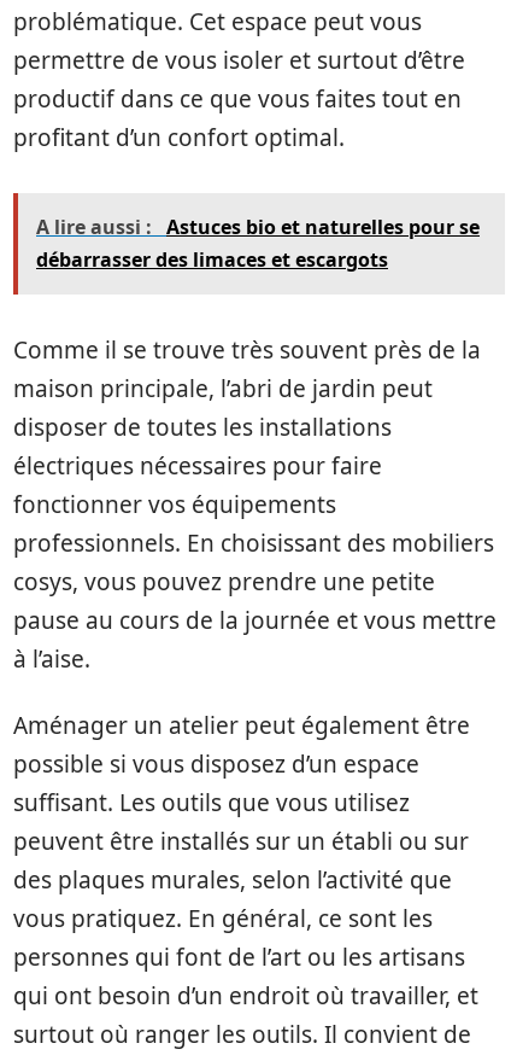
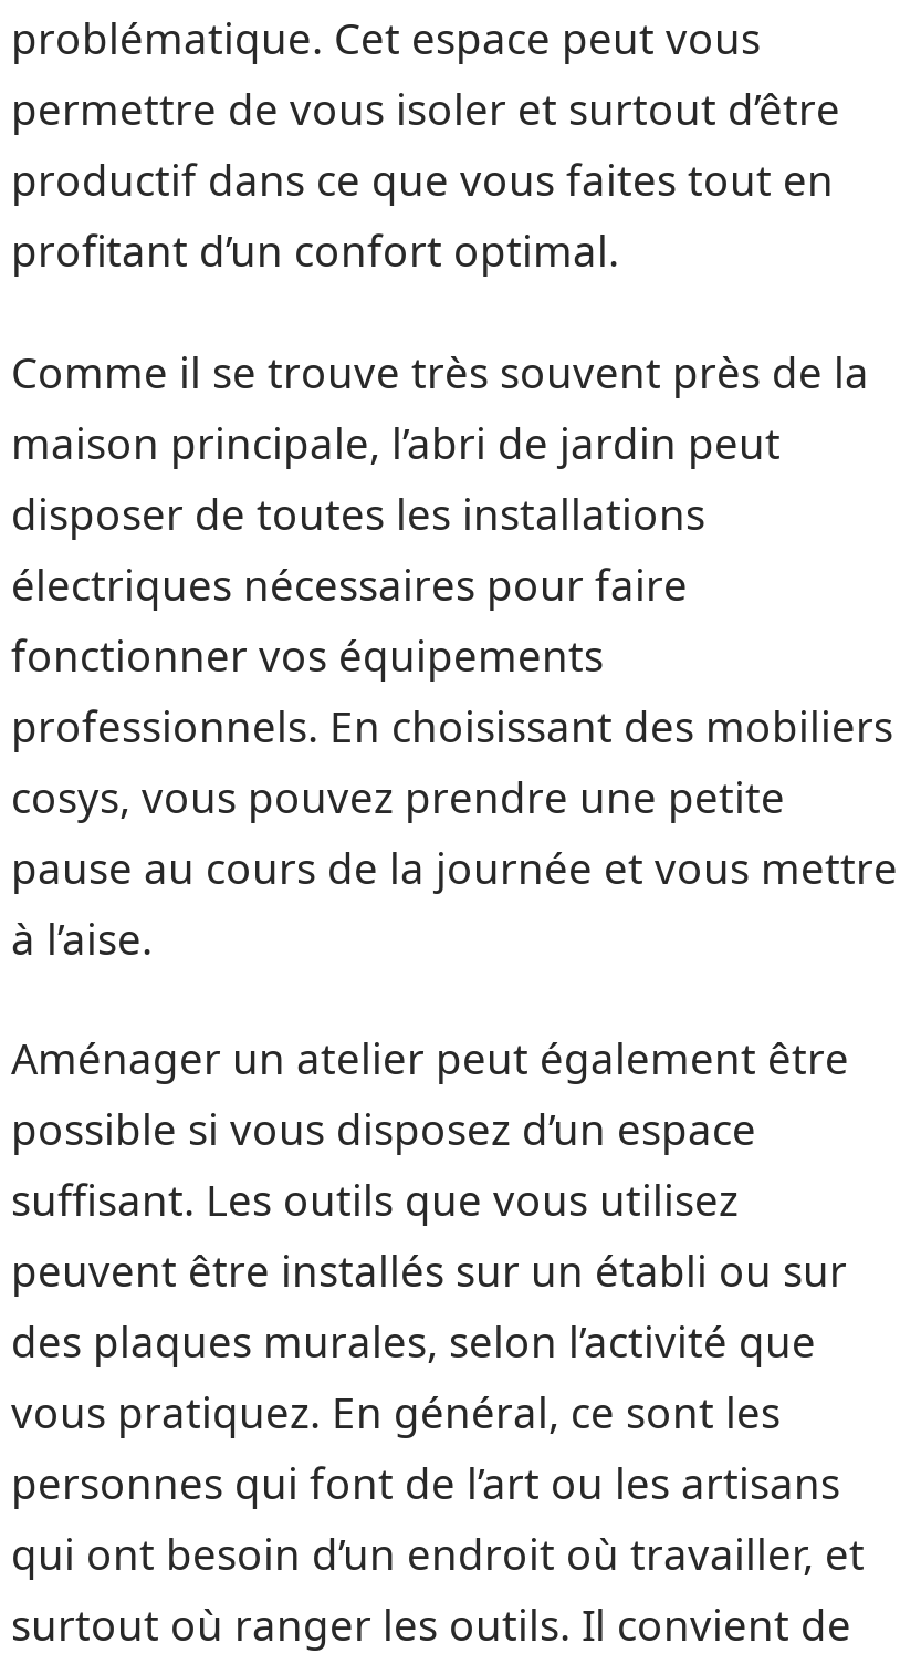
- [image]
- A lire aussi : Astuces bio et naturelles pour se
- débarrasser des limaces et escargots
